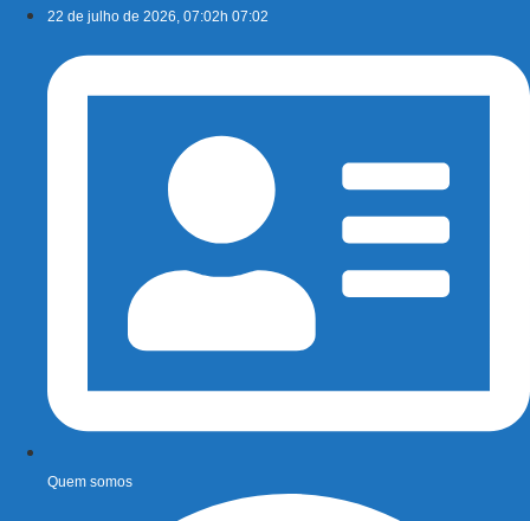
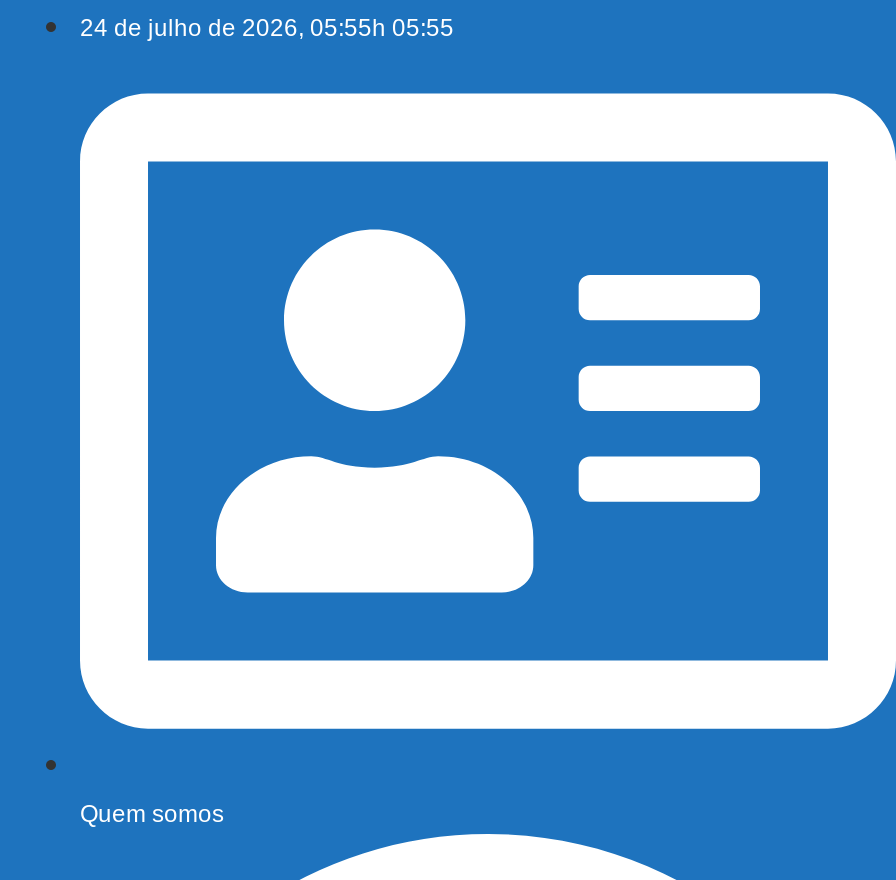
- 22 de julho de 2026, 07:02h 07:02
+ 24 de julho de 2026, 05:55h 05:55
